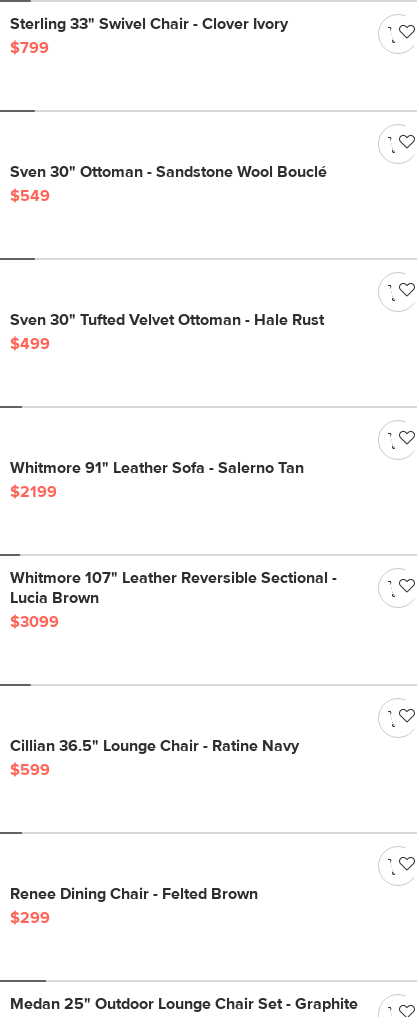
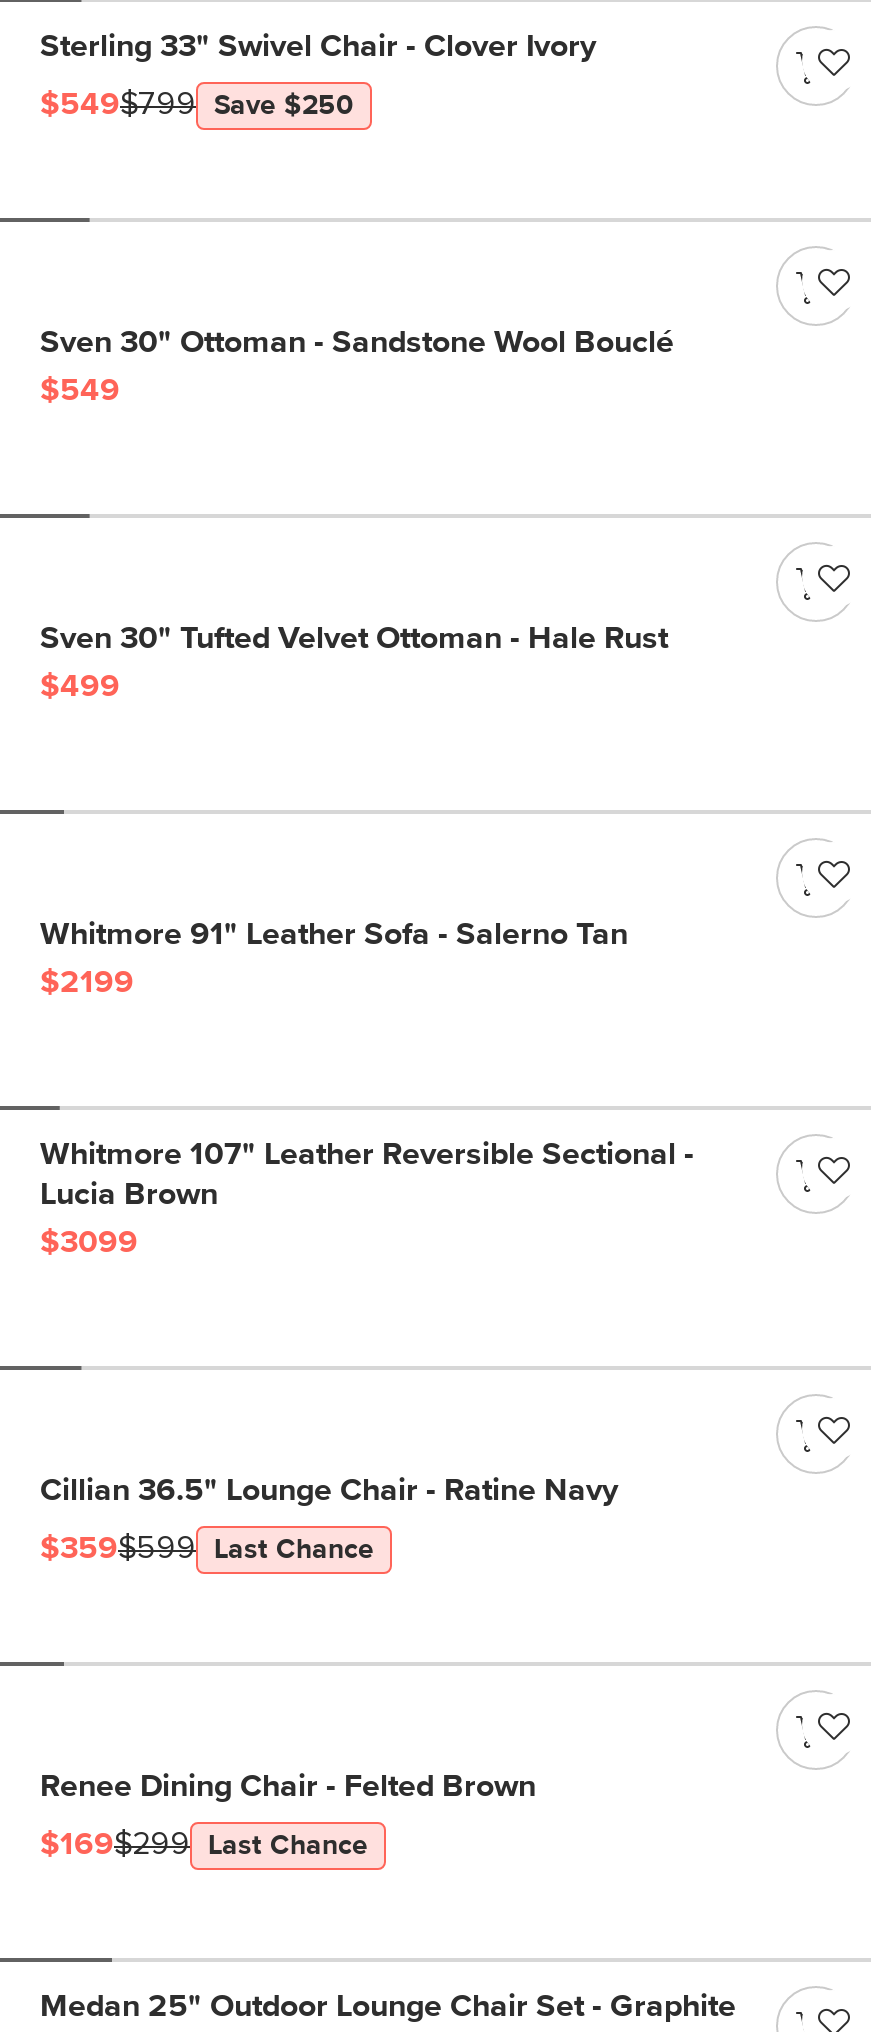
- $799
+ $549$799
+ Save $250

- $599
+ $359$599
+ Last Chance

- $299
+ $169$299
+ Last Chance
